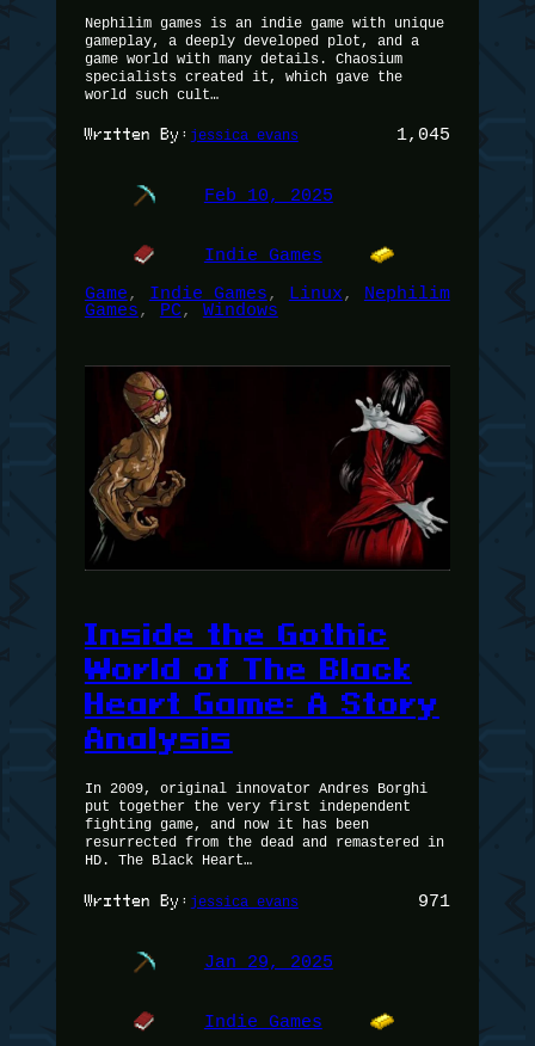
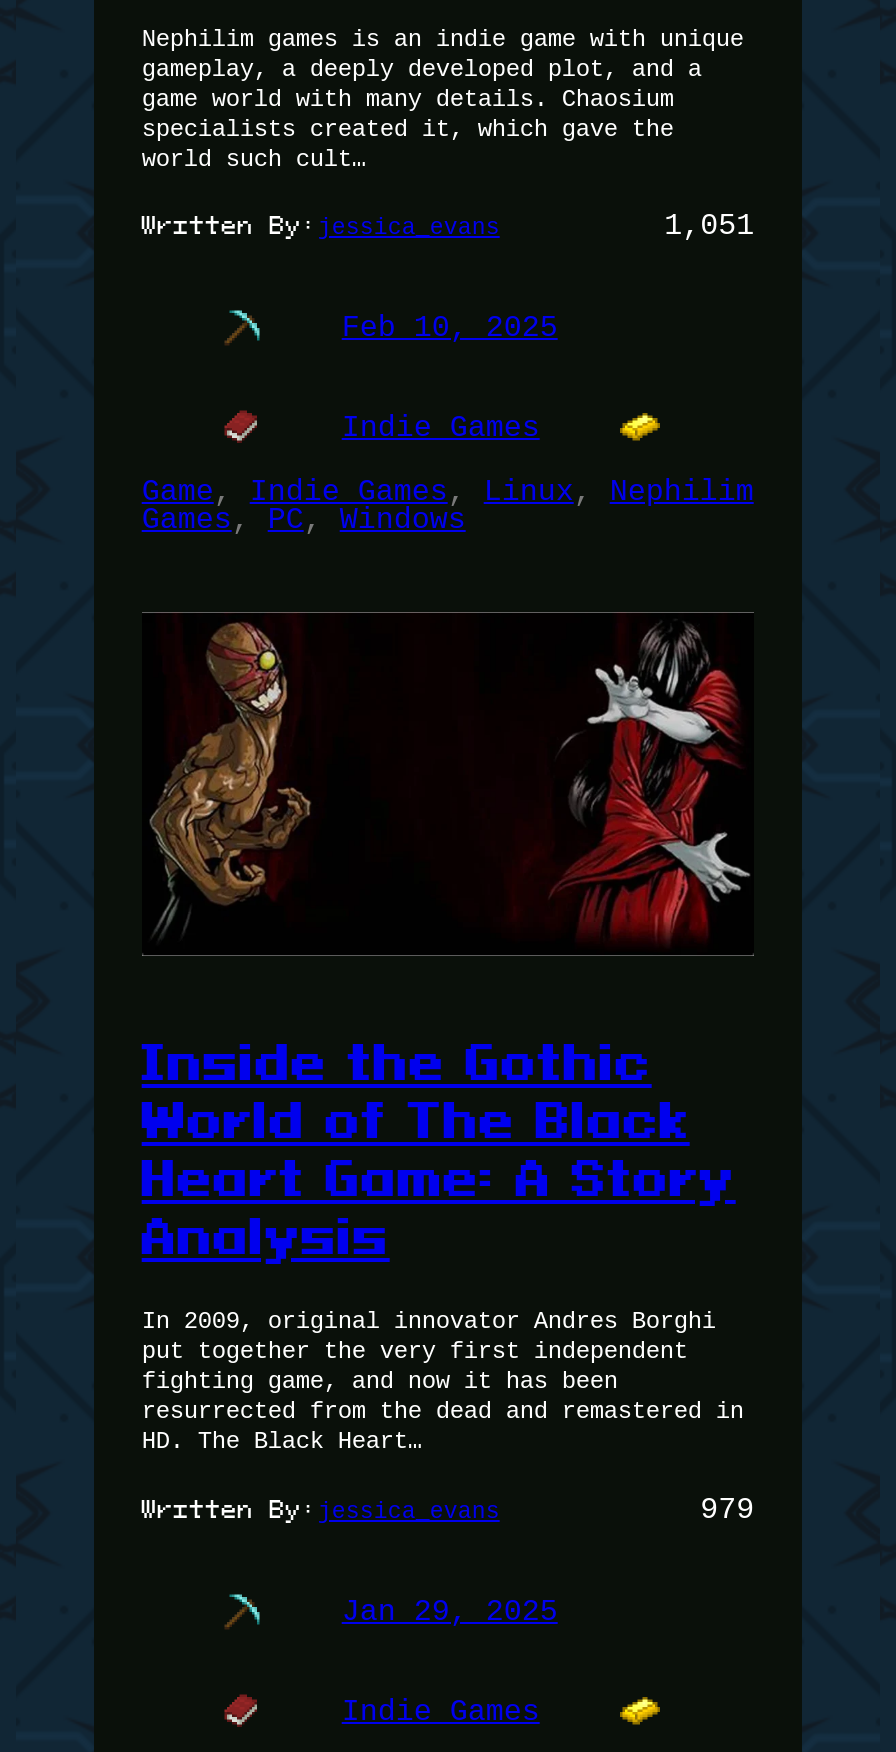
- 1,045
+ 1,051

- 971
+ 979
